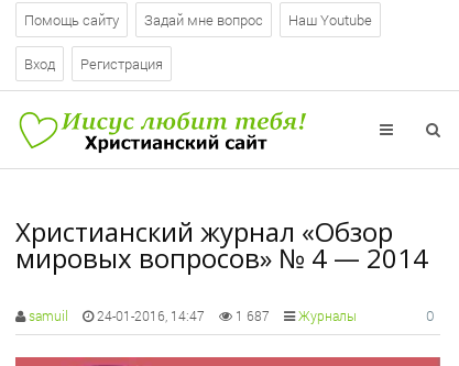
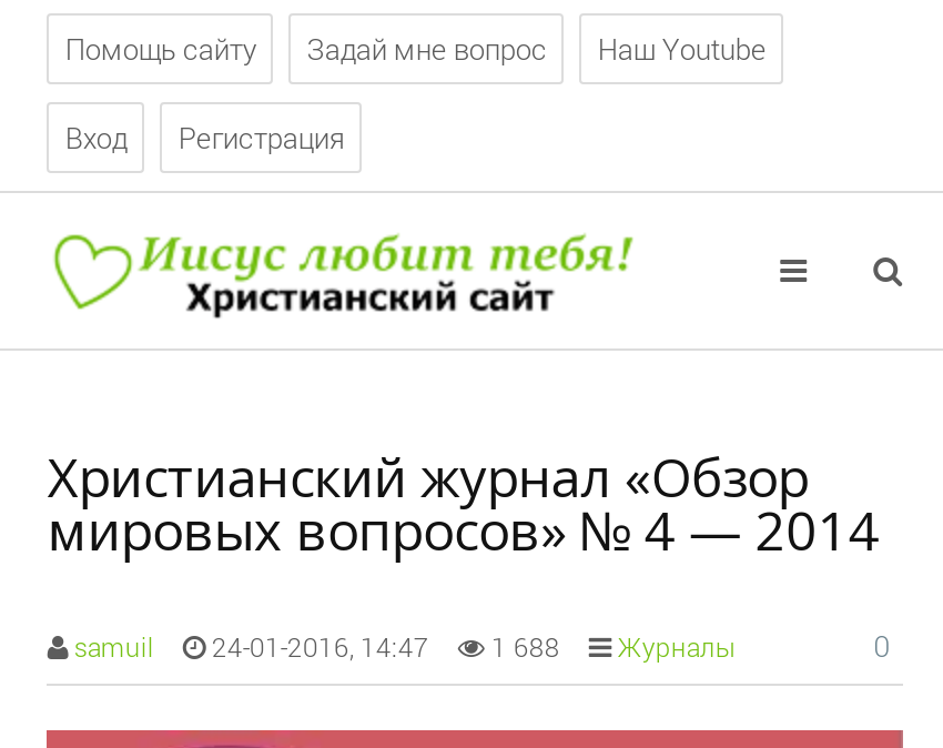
- samuil 24-01-2016, 14:47 1 687 Журналы
+ samuil 24-01-2016, 14:47 1 688 Журналы
